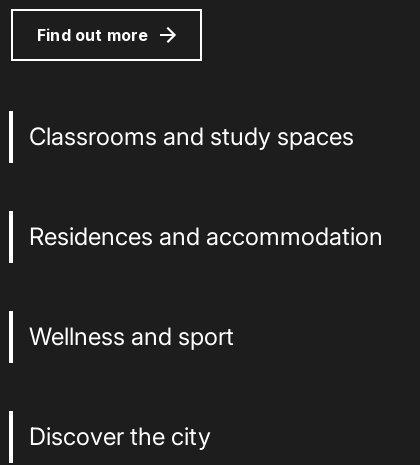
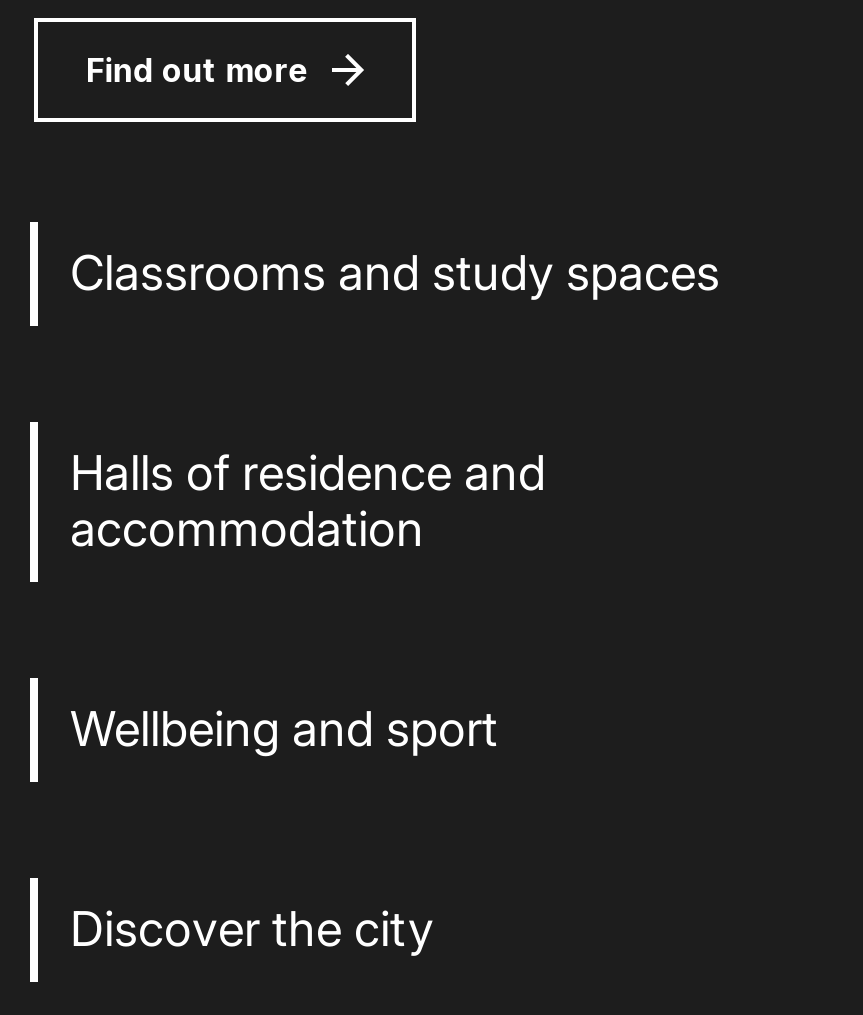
- Residences and accommodation
+ Halls of residence and
+ accommodation

- Wellness and sport
+ Wellbeing and sport
